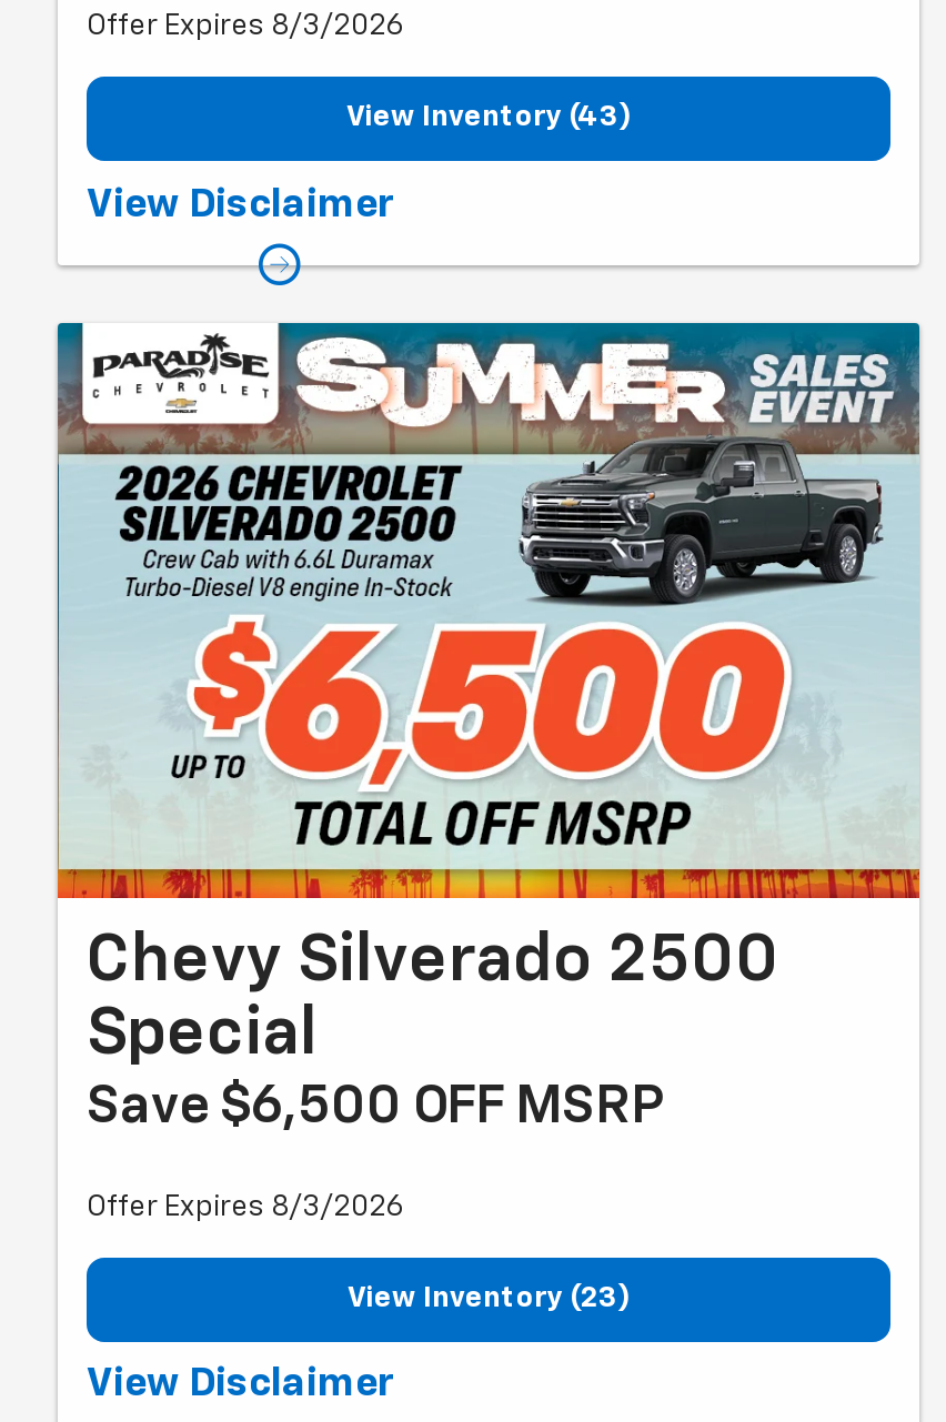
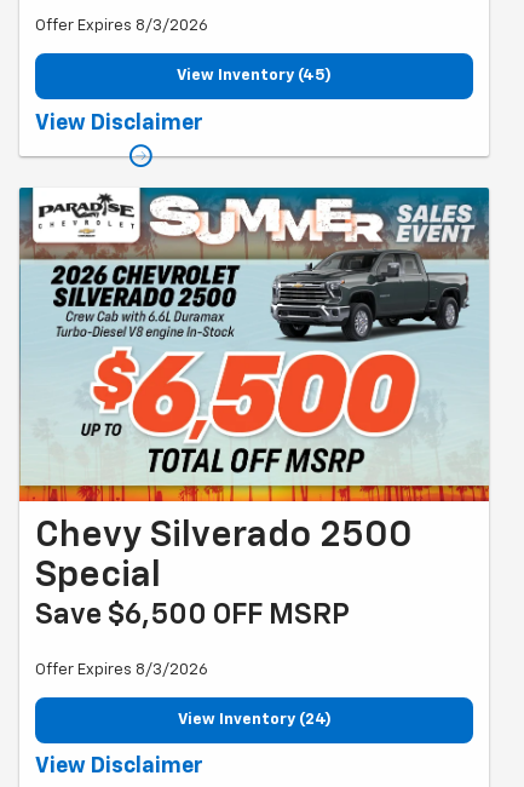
- View Inventory (43)
+ View Inventory (45)

- View Inventory (23)
+ View Inventory (24)
